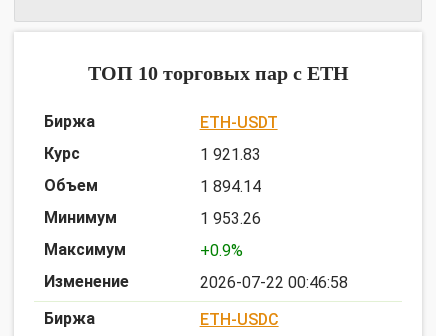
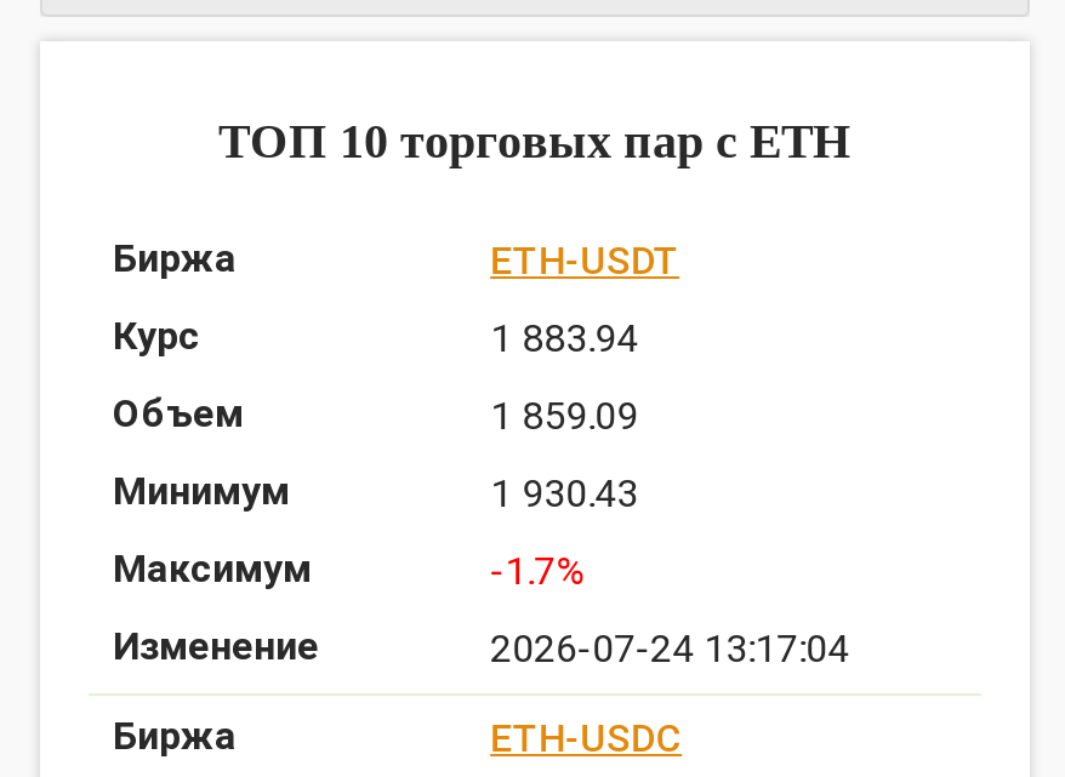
- 1 921.83
+ 1 883.94

- 1 894.14
+ 1 859.09

- 1 953.26
+ 1 930.43

- +0.9%
+ -1.7%

- 2026-07-22 00:46:58
+ 2026-07-24 13:17:04
